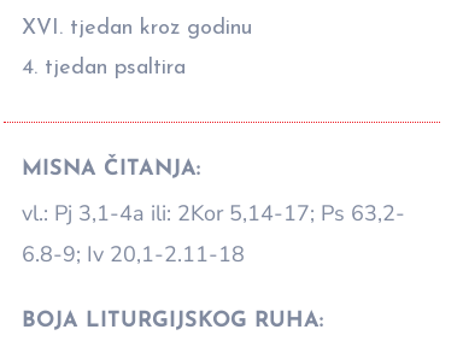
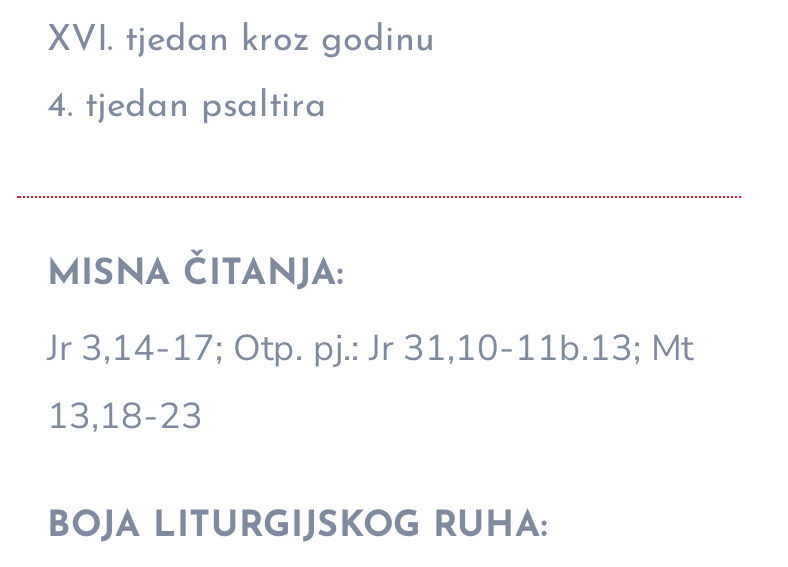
- vl.: Pj 3,1-4a ili: 2Kor 5,14-17; Ps 63,2-
- 6.8-9; Iv 20,1-2.11-18
+ Jr 3,14-17; Otp. pj.: Jr 31,10-11b.13; Mt
+ 13,18-23
